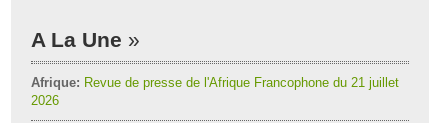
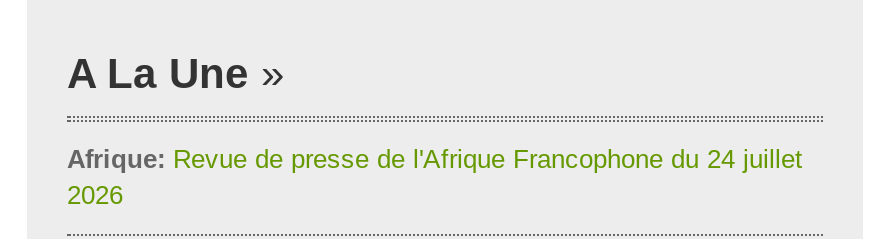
- Afrique: Revue de presse de l'Afrique Francophone du 21 juillet
+ Afrique: Revue de presse de l'Afrique Francophone du 24 juillet
